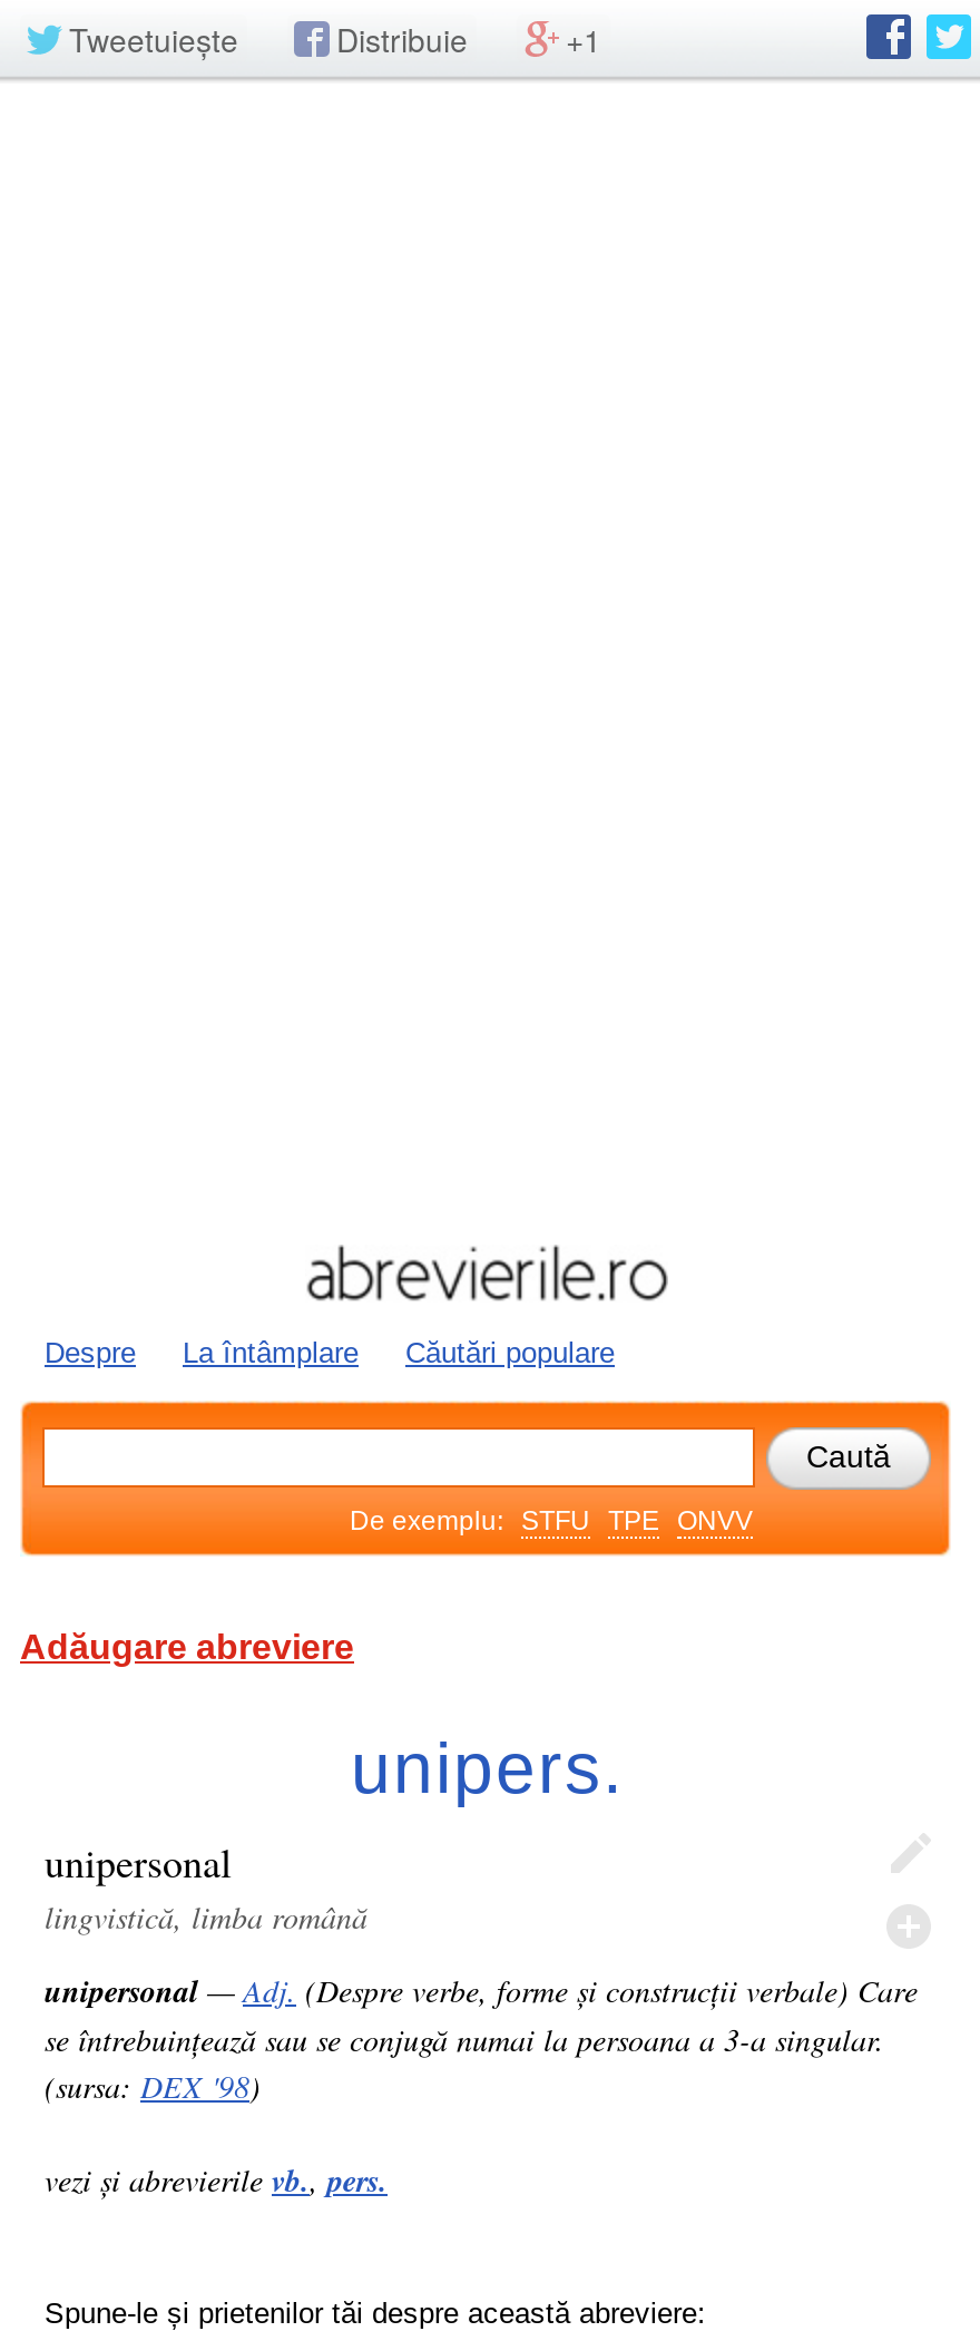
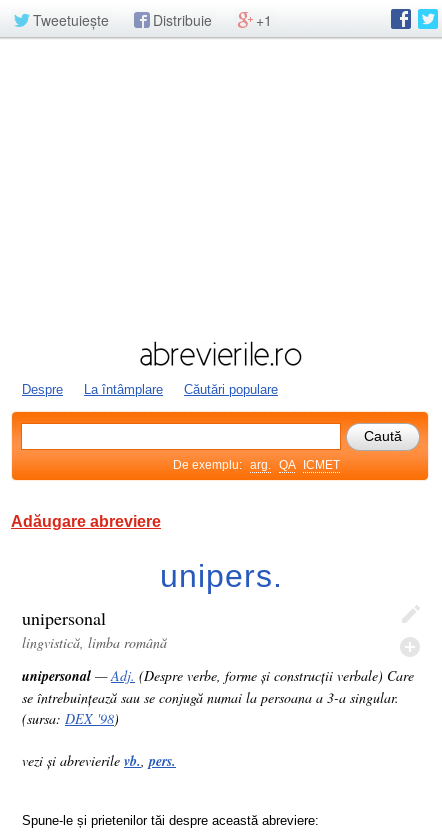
- De exemplu: STFU TPE ONVV
+ De exemplu: arg. QA ICMET
